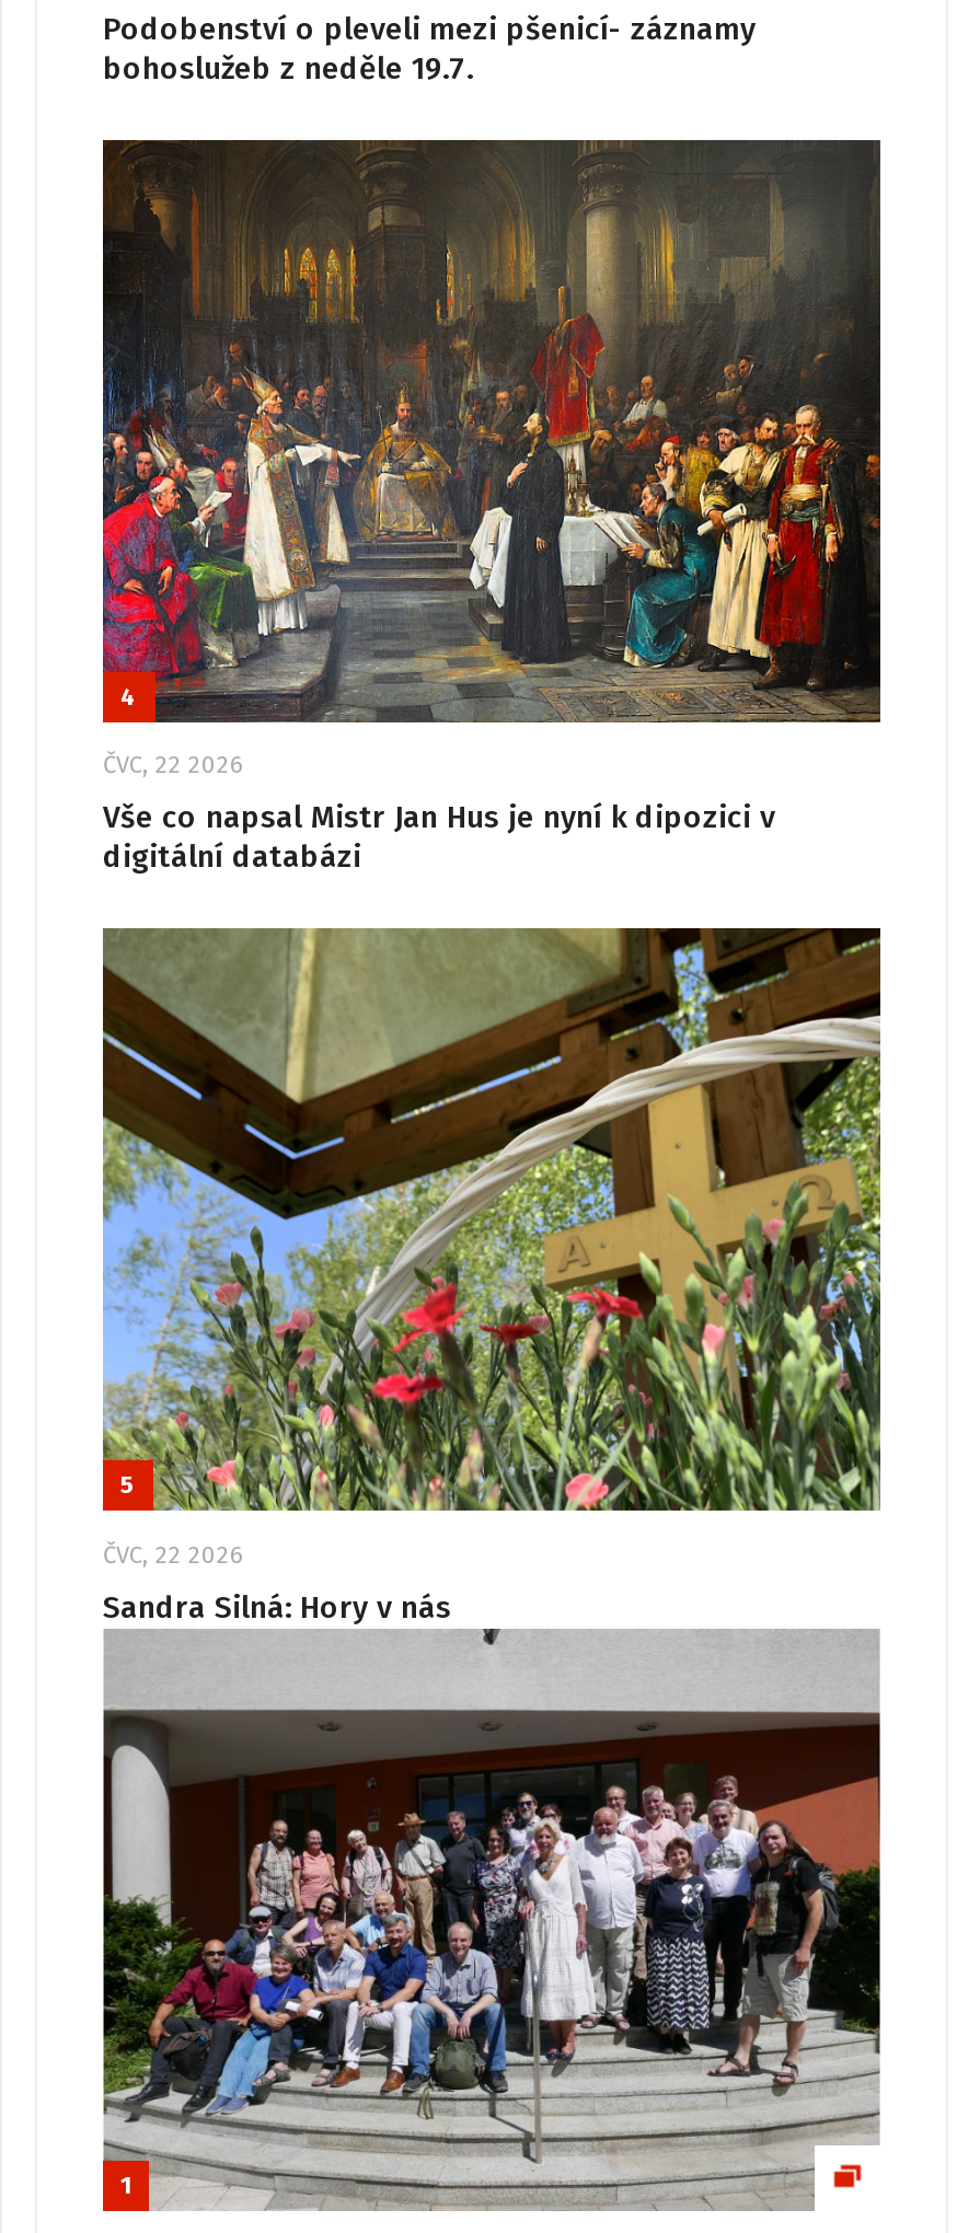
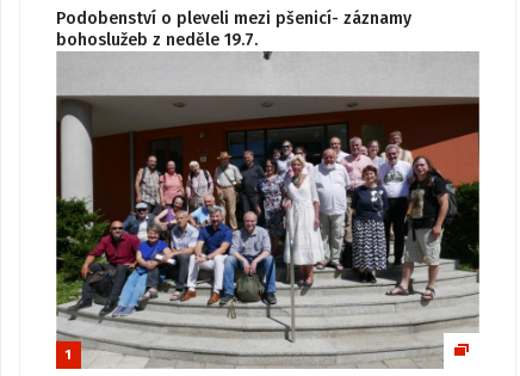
- [image]
- 4
- ČVC, 22 2026
- Vše co napsal Mistr Jan Hus je nyní k dipozici v
- digitální databázi

- [image]
- 5
- ČVC, 22 2026
- Sandra Silná: Hory v nás
